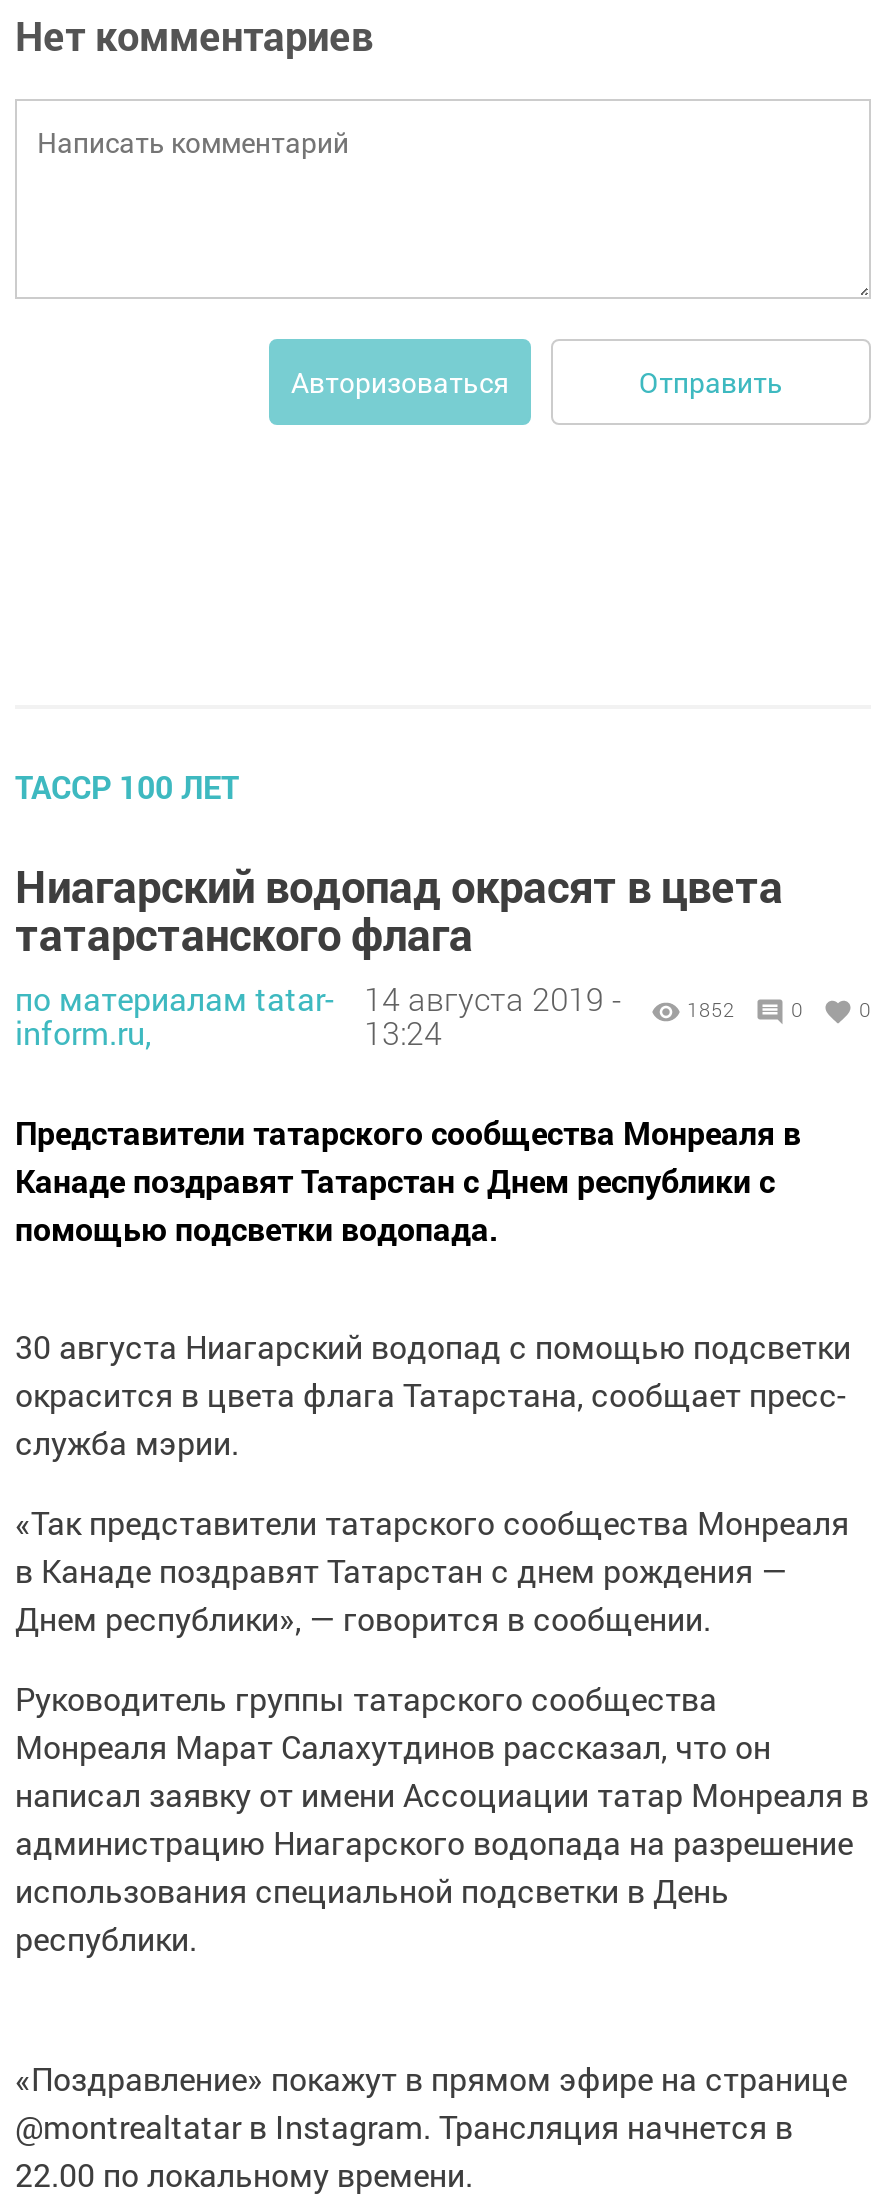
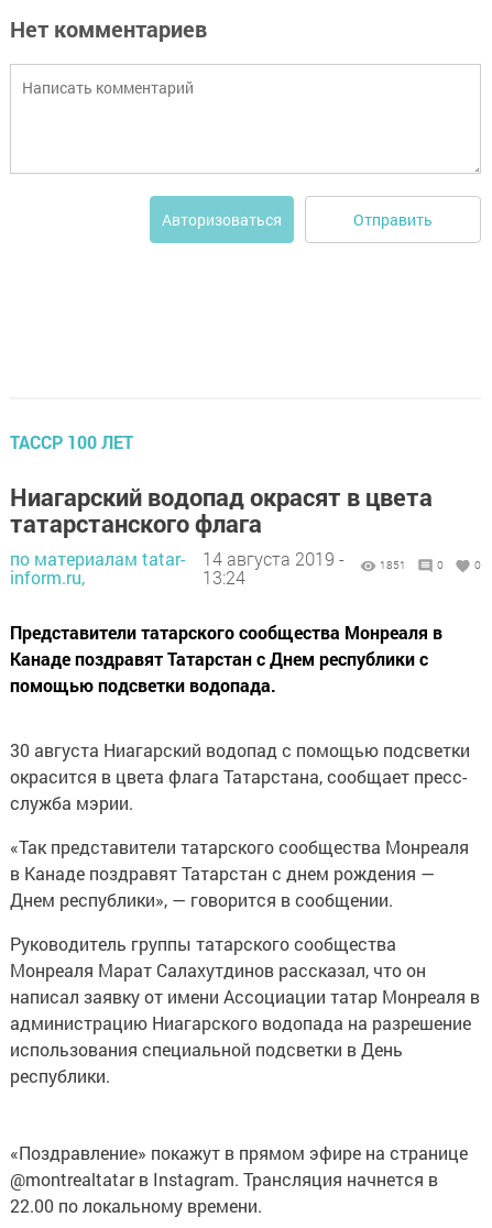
- 1852
+ 1851
